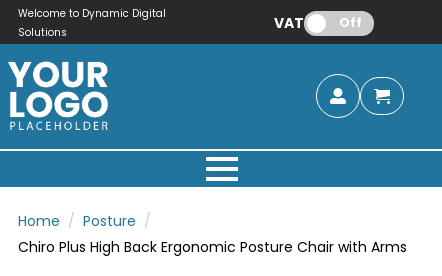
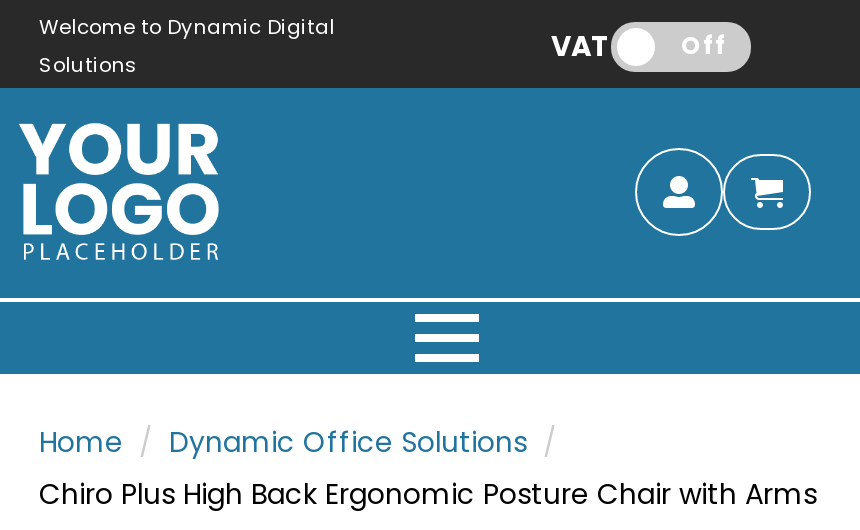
- Posture
+ Dynamic Office Solutions
